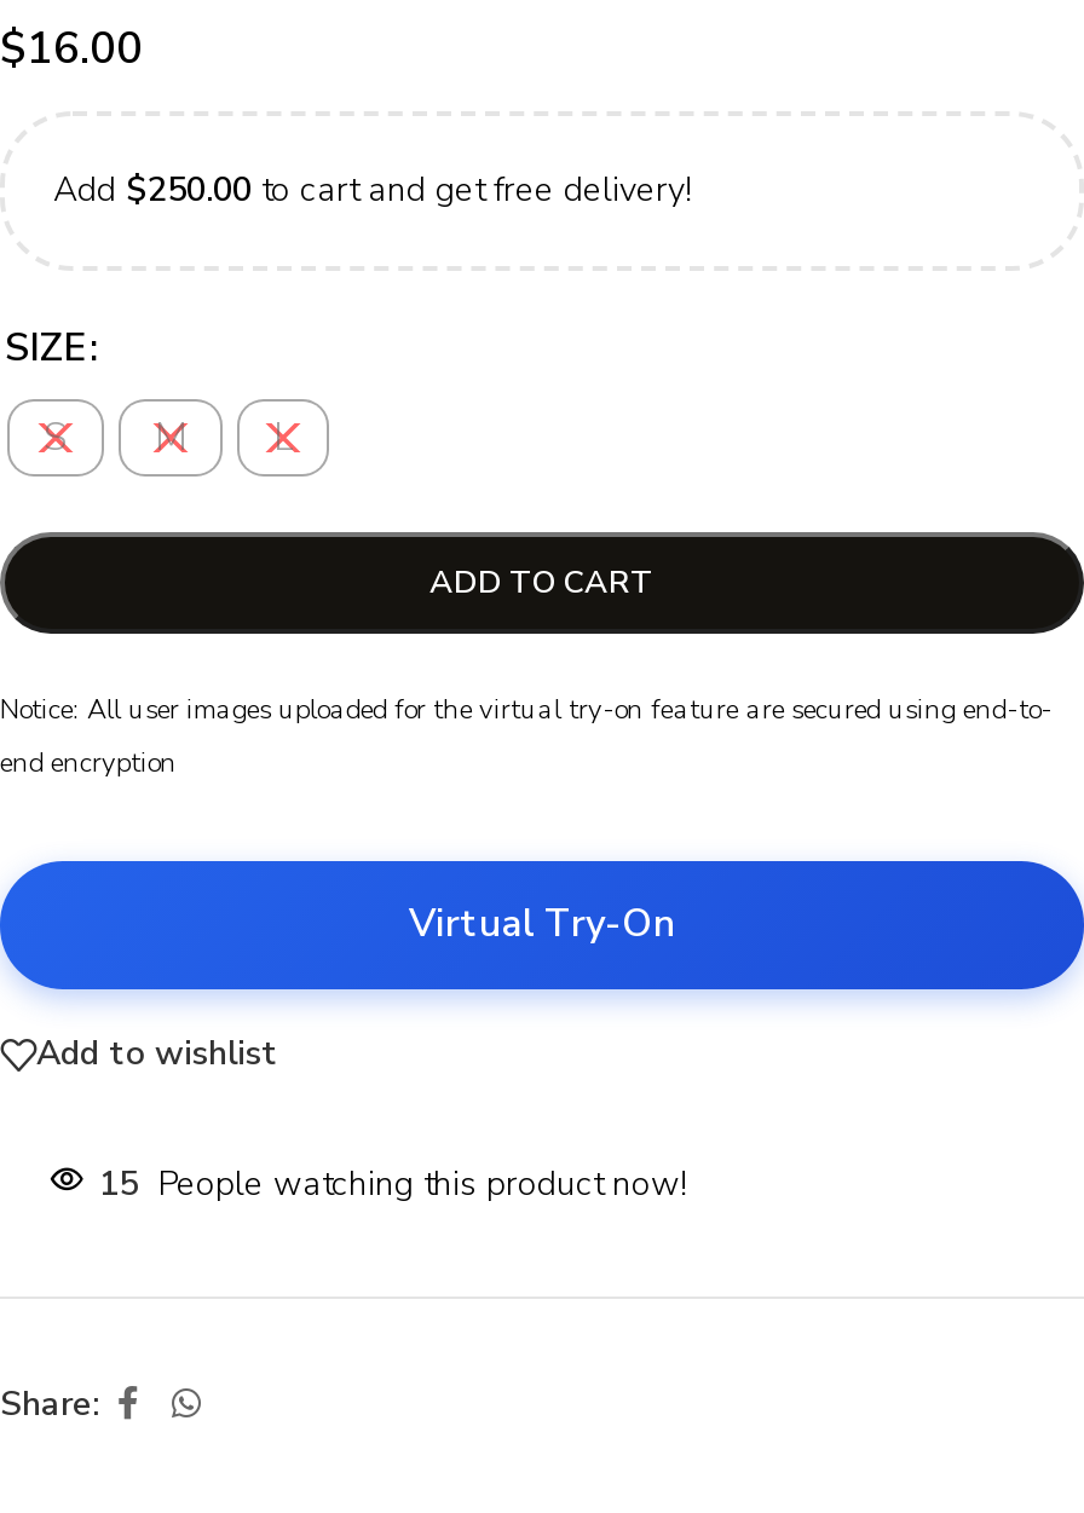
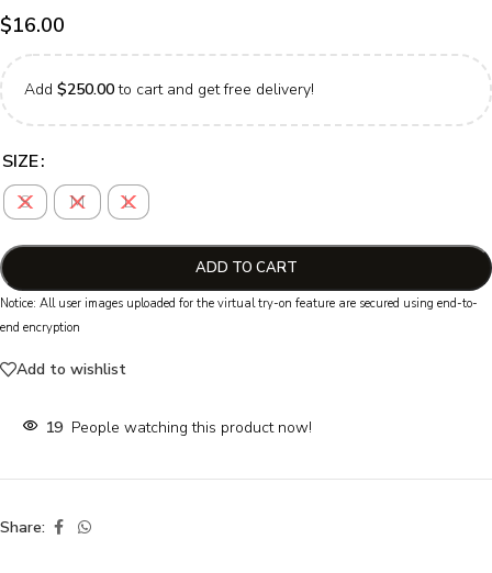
- Virtual Try-On

- 15 People watching this product now!
+ 19 People watching this product now!
